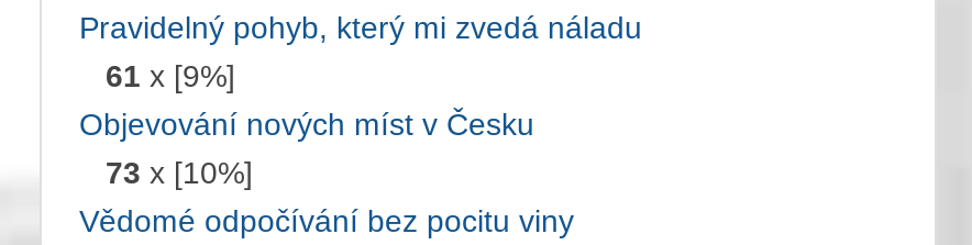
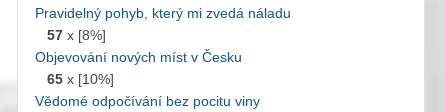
- 61 x [9%]
+ 57 x [8%]

- 73 x [10%]
+ 65 x [10%]
